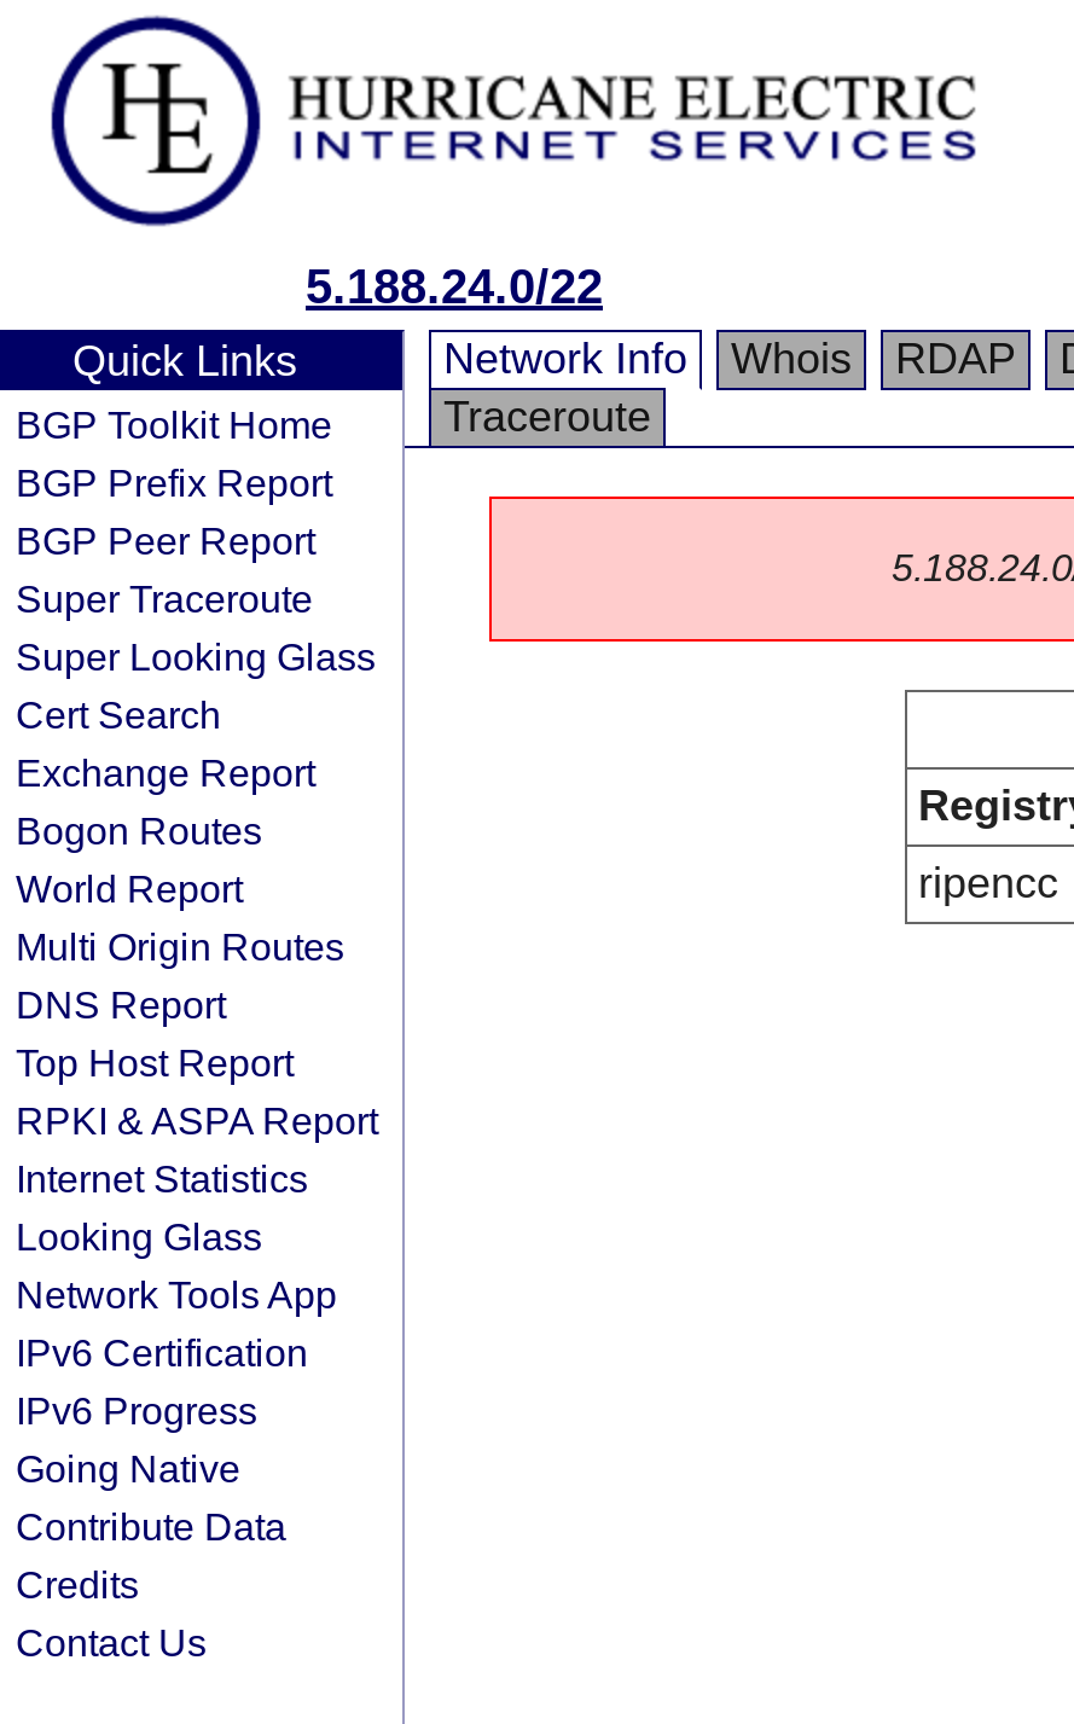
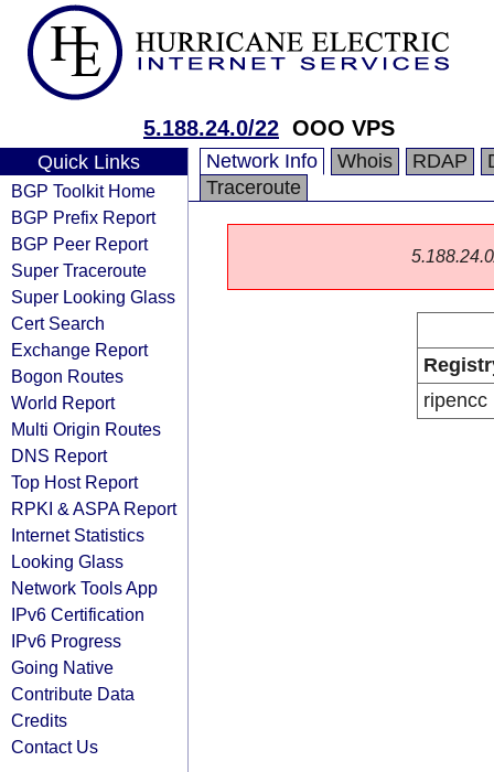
- 5.188.24.0/22
+ 5.188.24.0/22 OOO VPS
